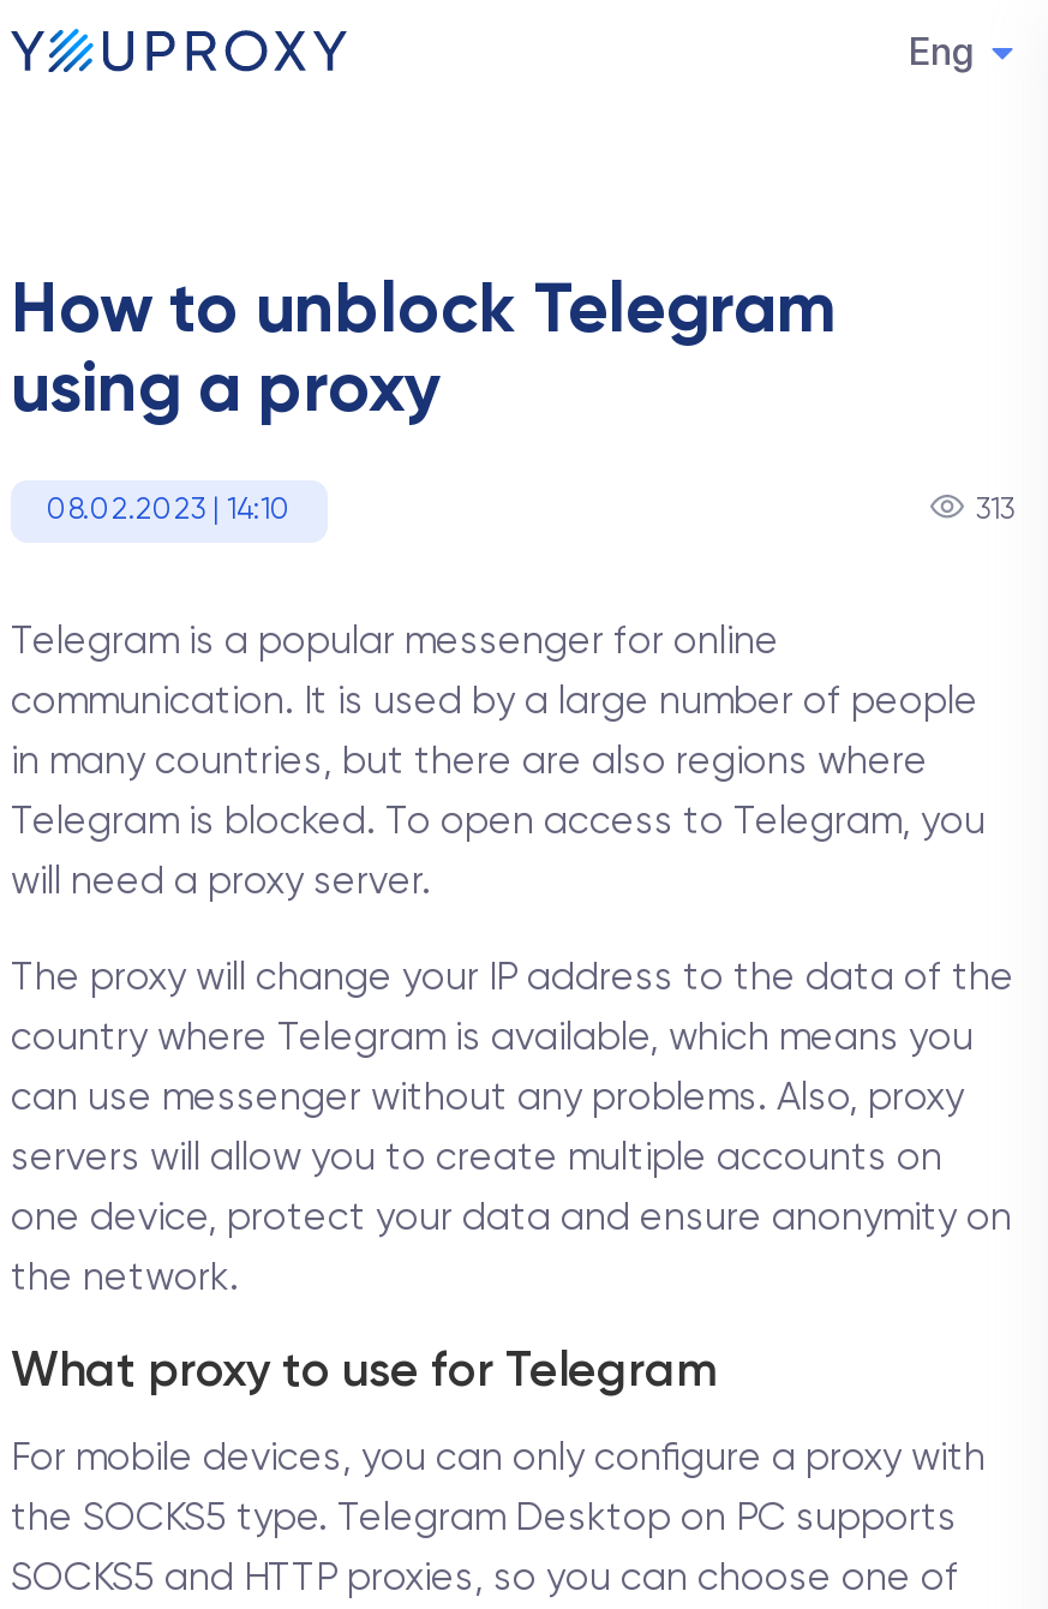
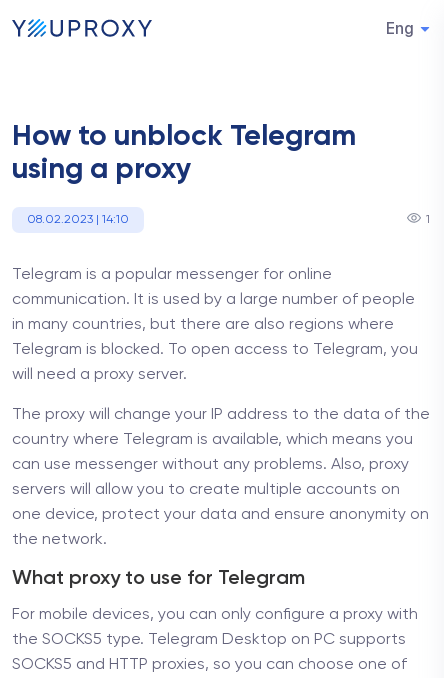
- 313
+ 1
